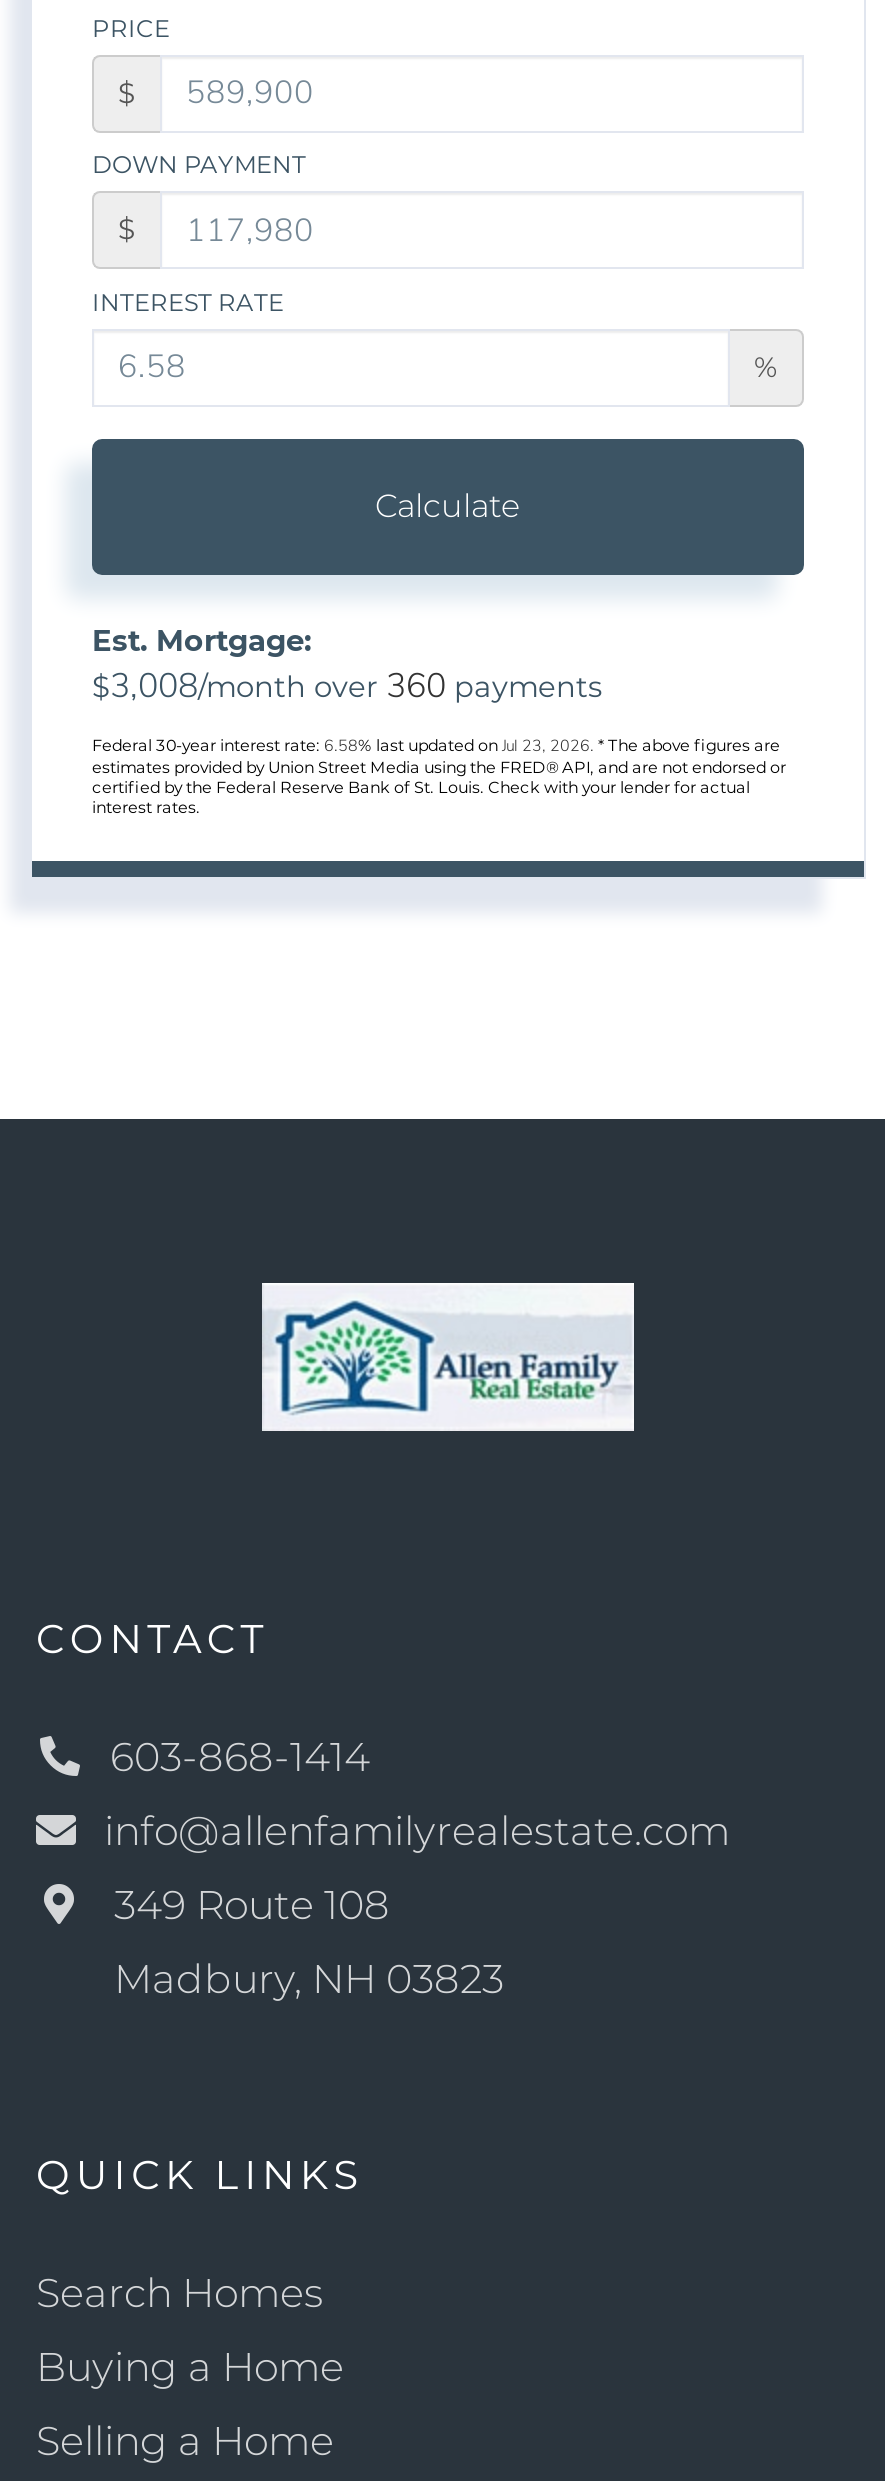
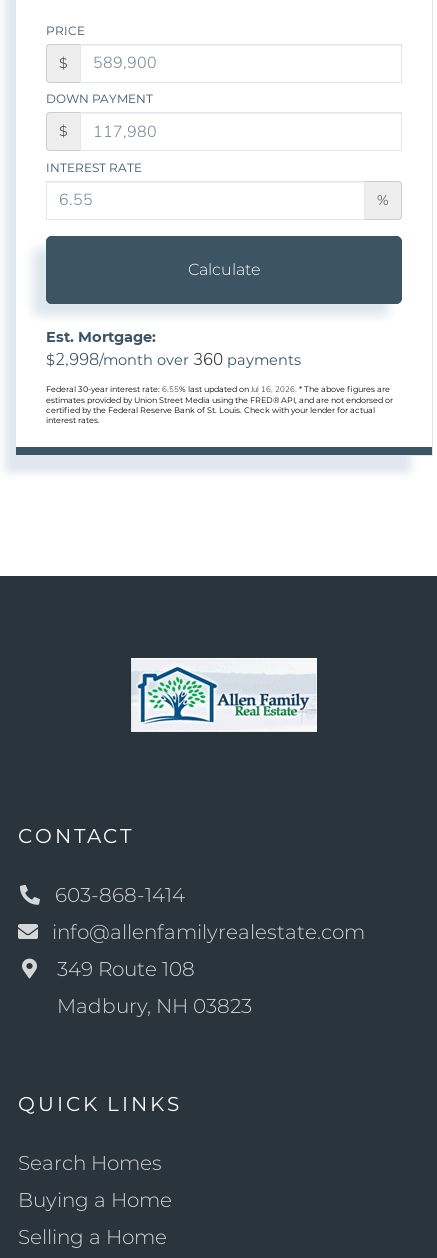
- $3,008/month over 360 payments
+ $2,998/month over 360 payments

- Federal 30-year interest rate: 6.58% last updated on Jul 23, 2026. * The above figures are
+ Federal 30-year interest rate: 6.55% last updated on Jul 16, 2026. * The above figures are
